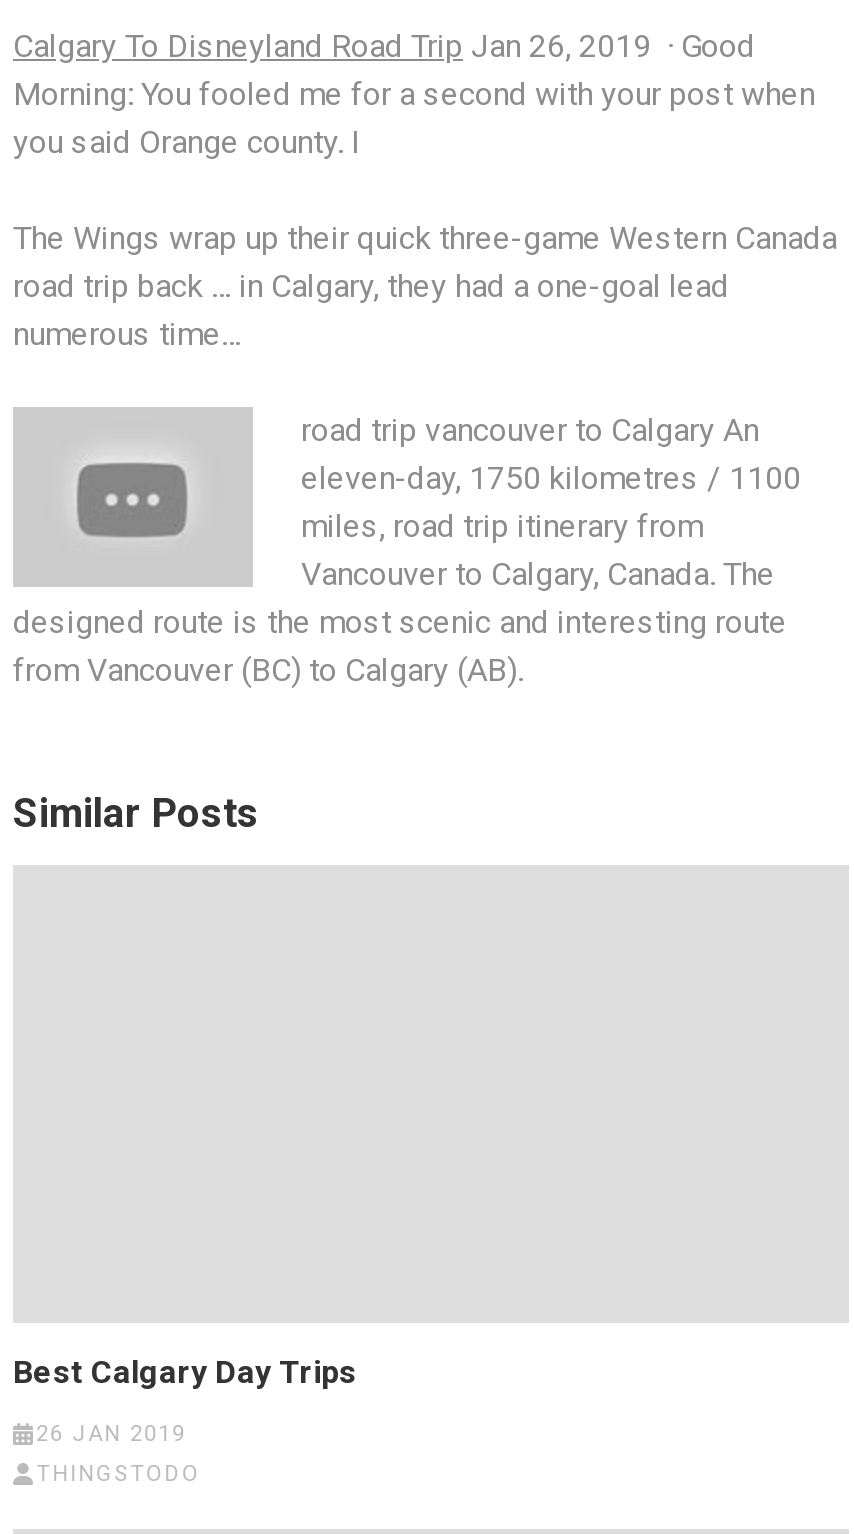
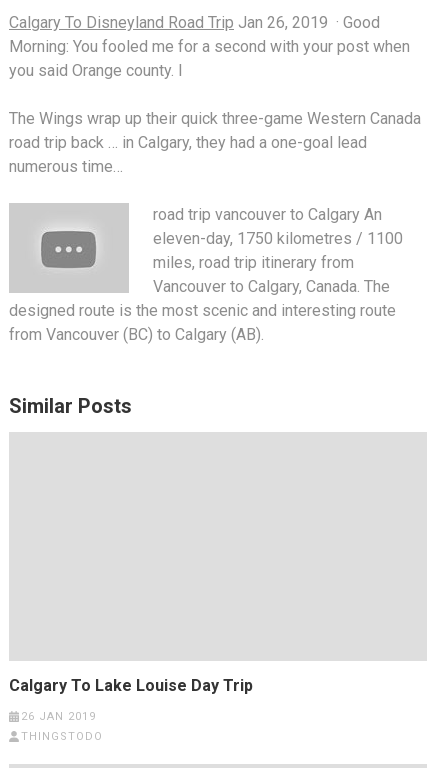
- Best Calgary Day Trips
+ Calgary To Lake Louise Day Trip
